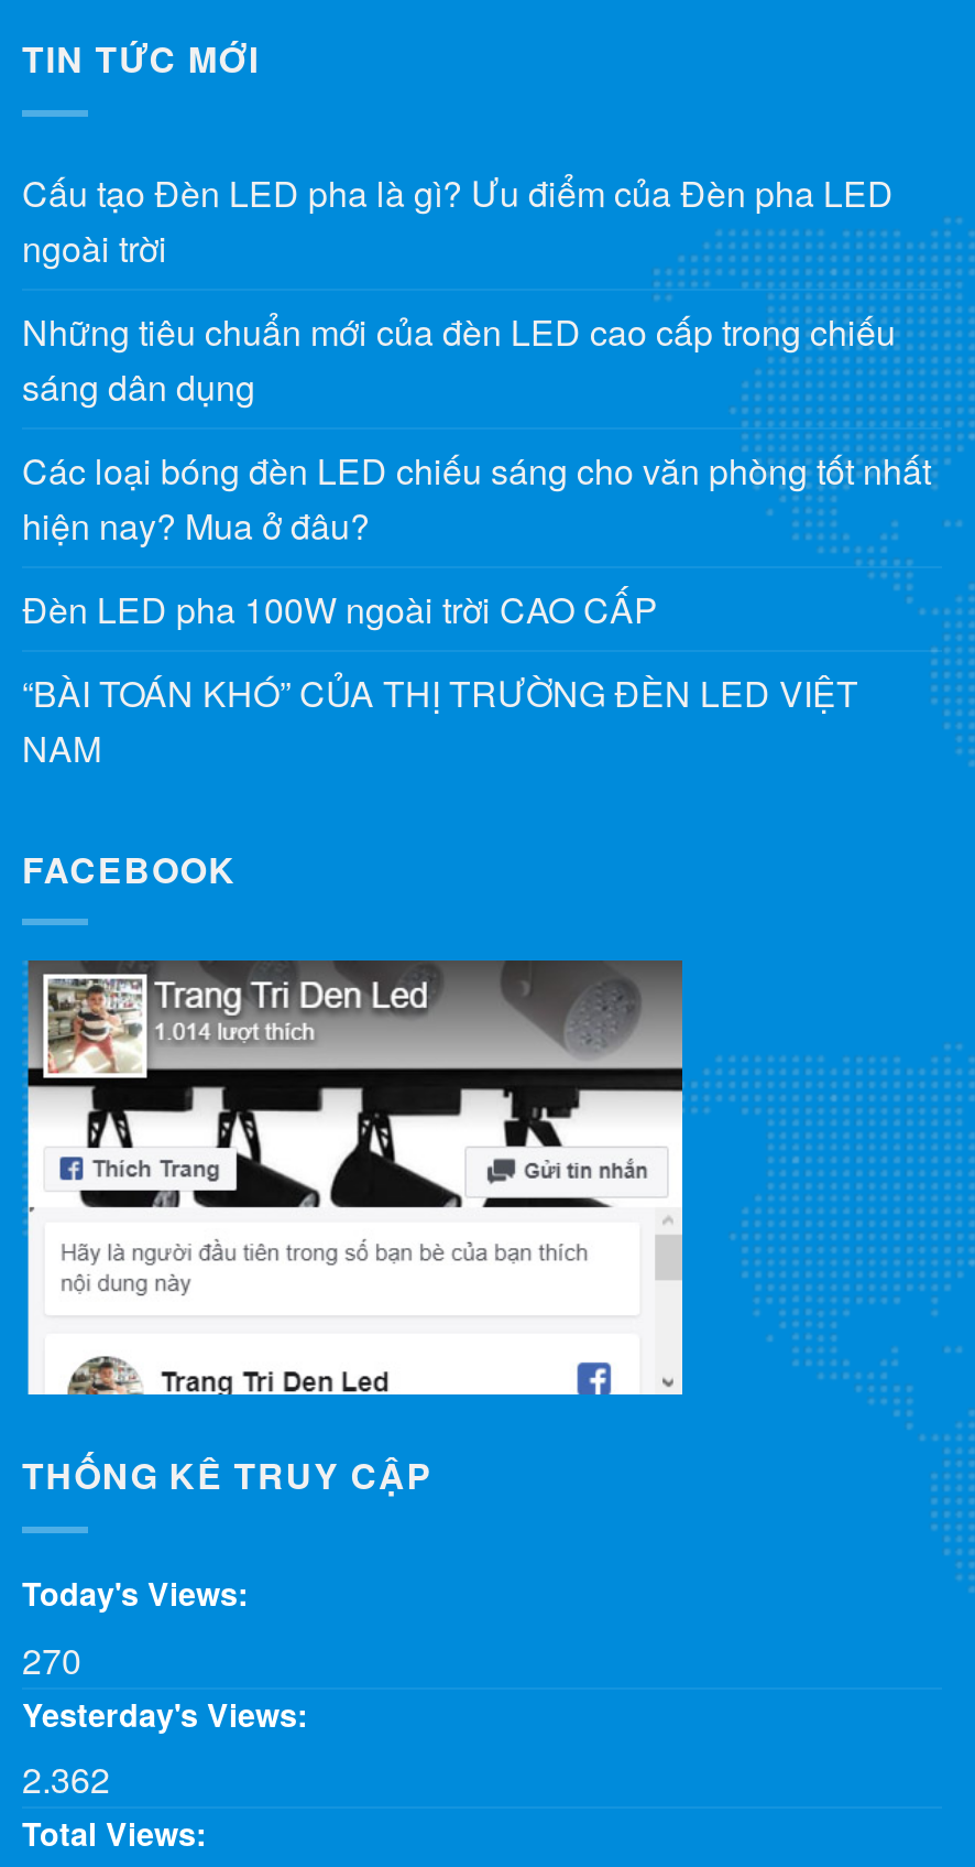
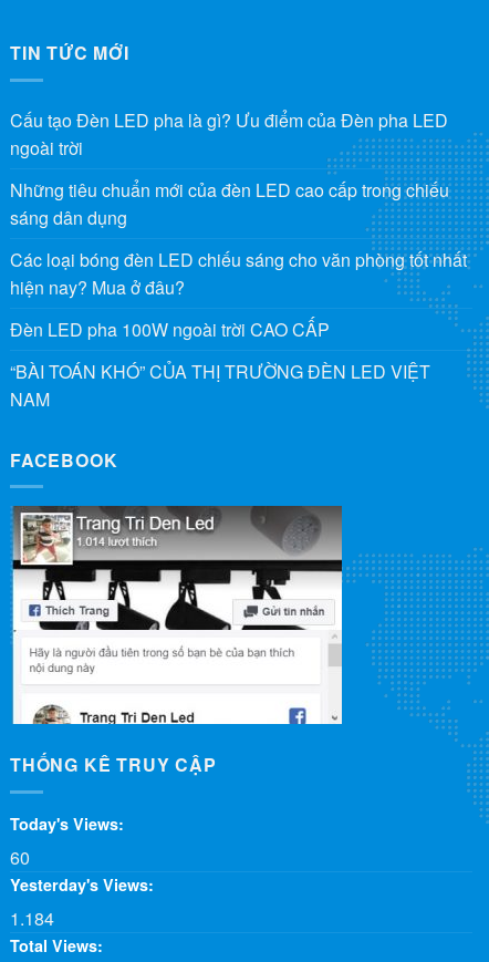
- 270
+ 60

- 2.362
+ 1.184
